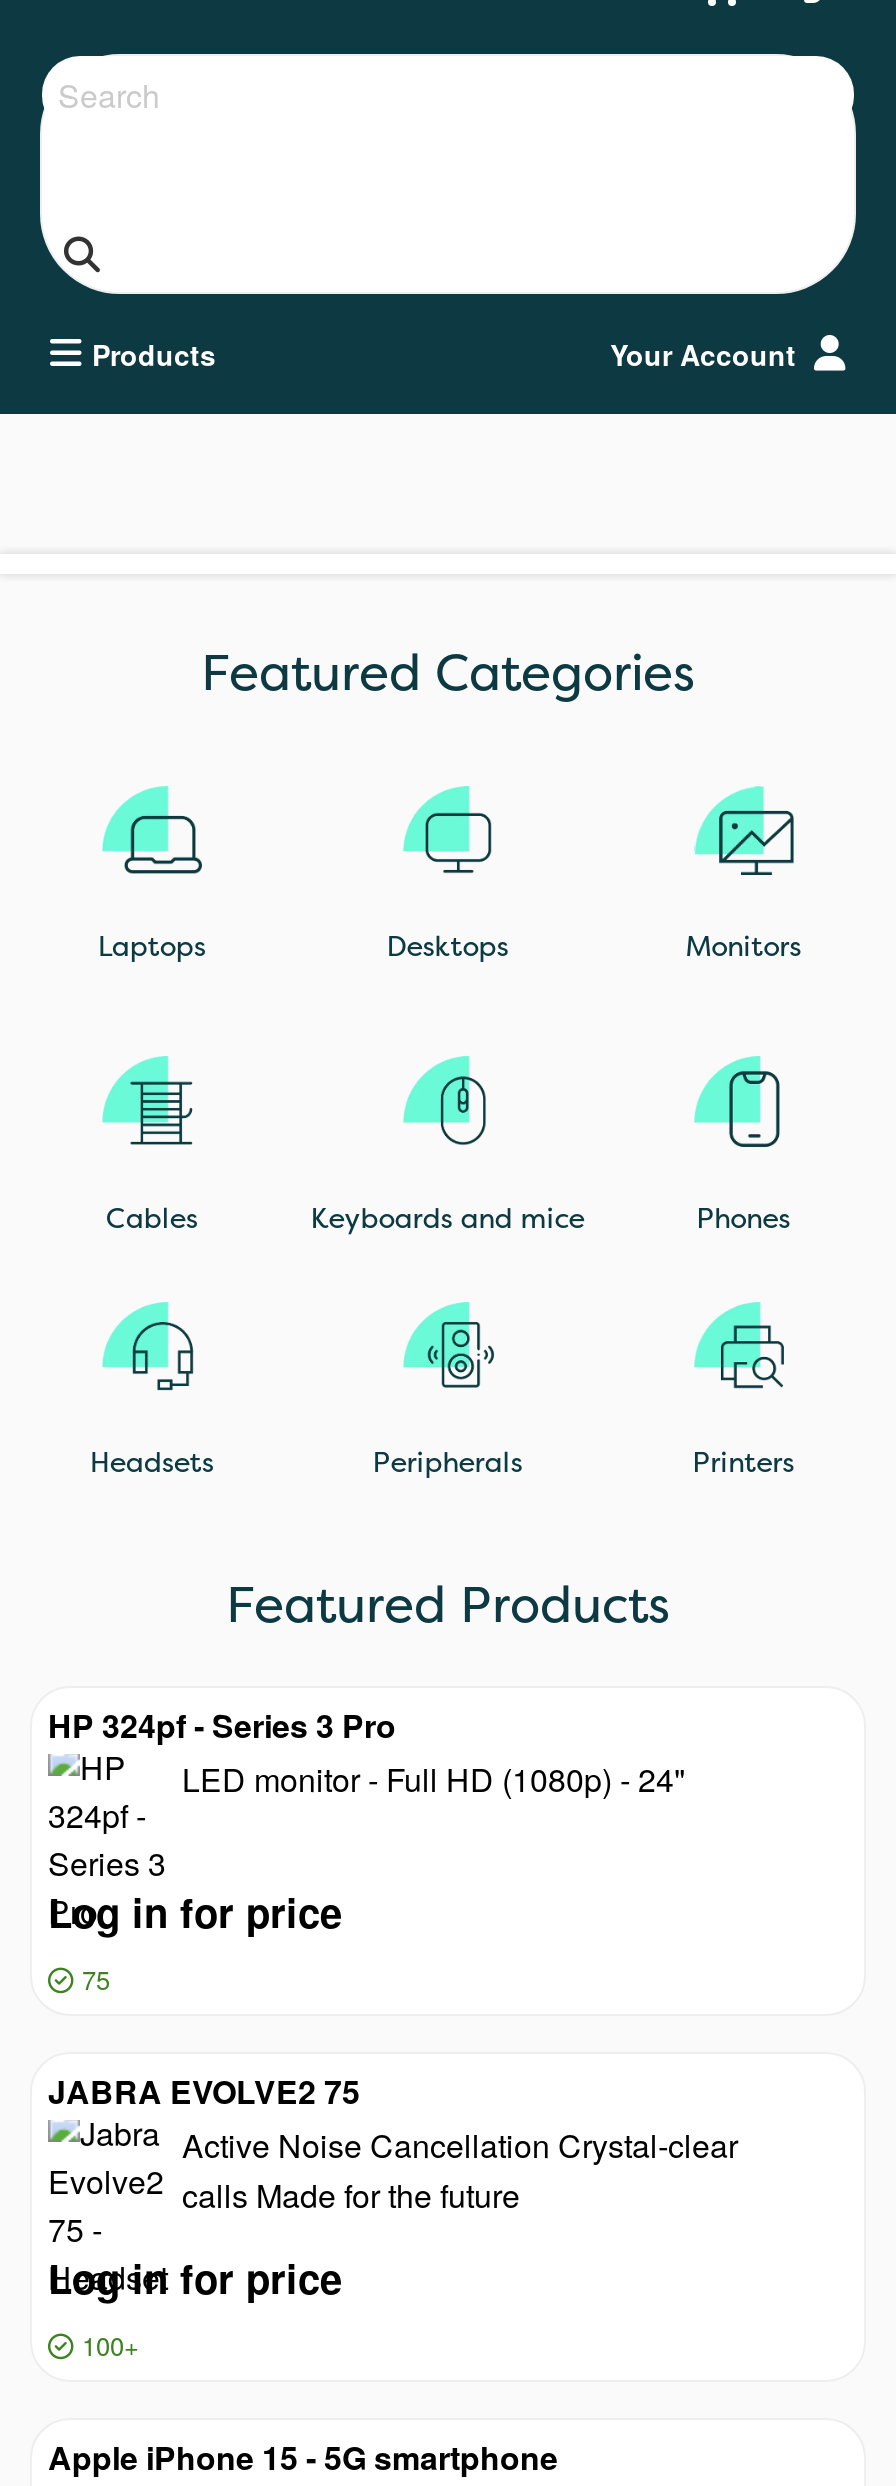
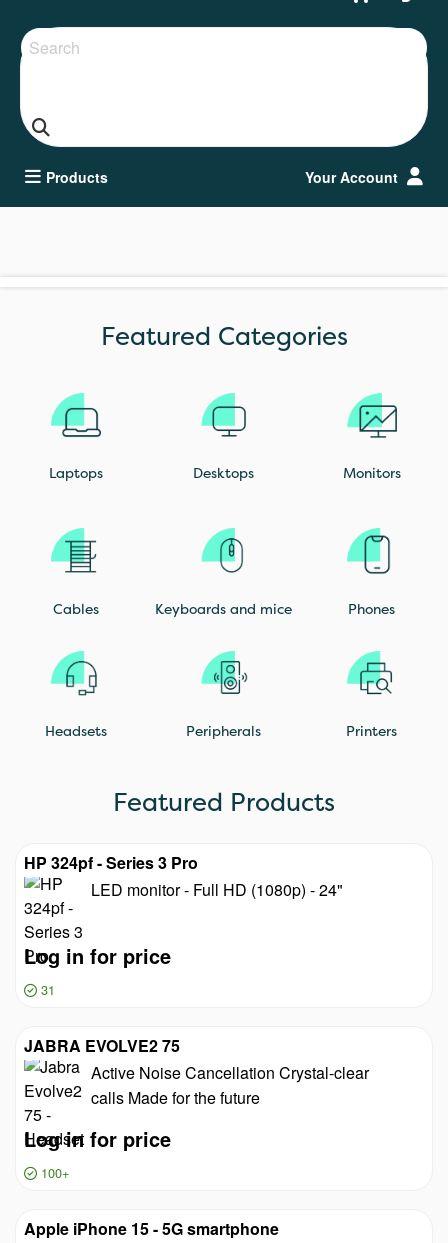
- 75
+ 31
